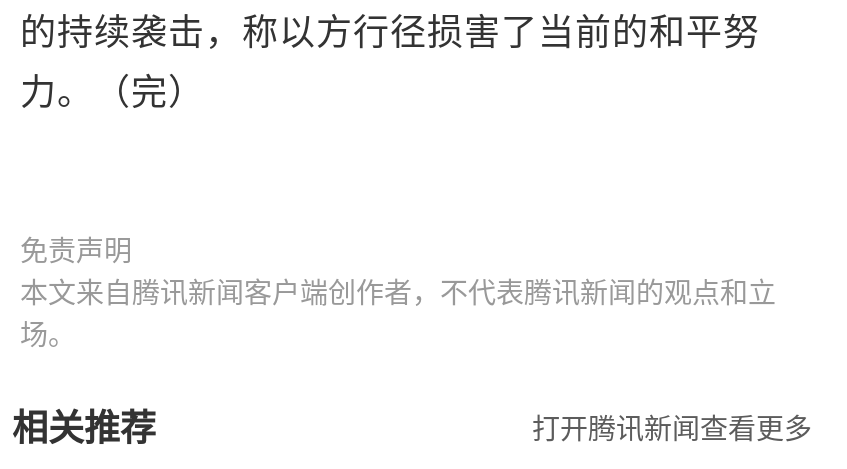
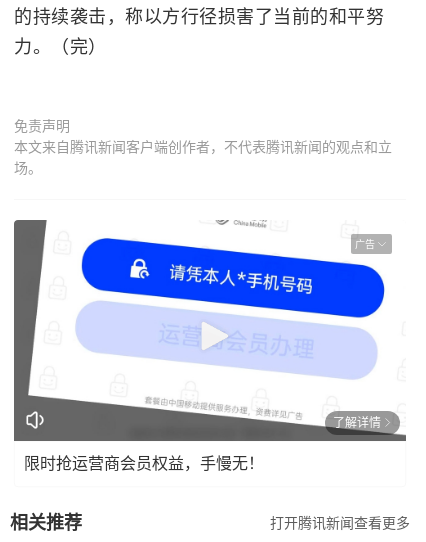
+ [image]
+ 广告

+ 了解详情
+ 限时抢运营商会员权益，手慢无！
